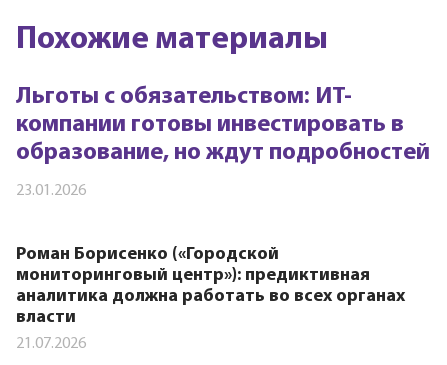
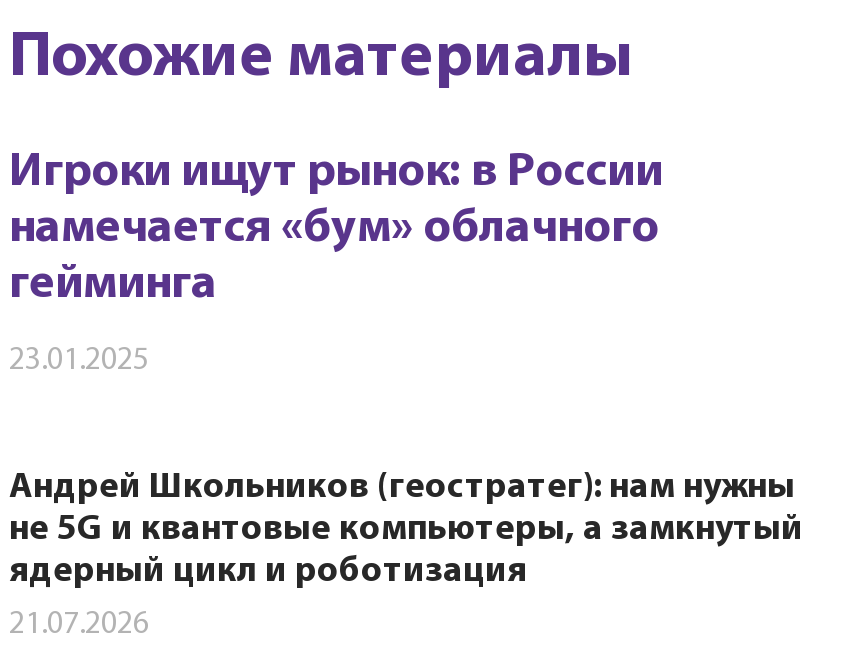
- Льготы с обязательством: ИТ-
- компании готовы инвестировать в
- образование, но ждут подробностей
+ Игроки ищут рынок: в России
+ намечается «бум» облачного
+ гейминга

- 23.01.2026
+ 23.01.2025

- Роман Борисенко («Городской
- мониторинговый центр»): предиктивная
- аналитика должна работать во всех органах
- власти
+ Андрей Школьников (геостратег): нам нужны
+ не 5G и квантовые компьютеры, а замкнутый
+ ядерный цикл и роботизация
